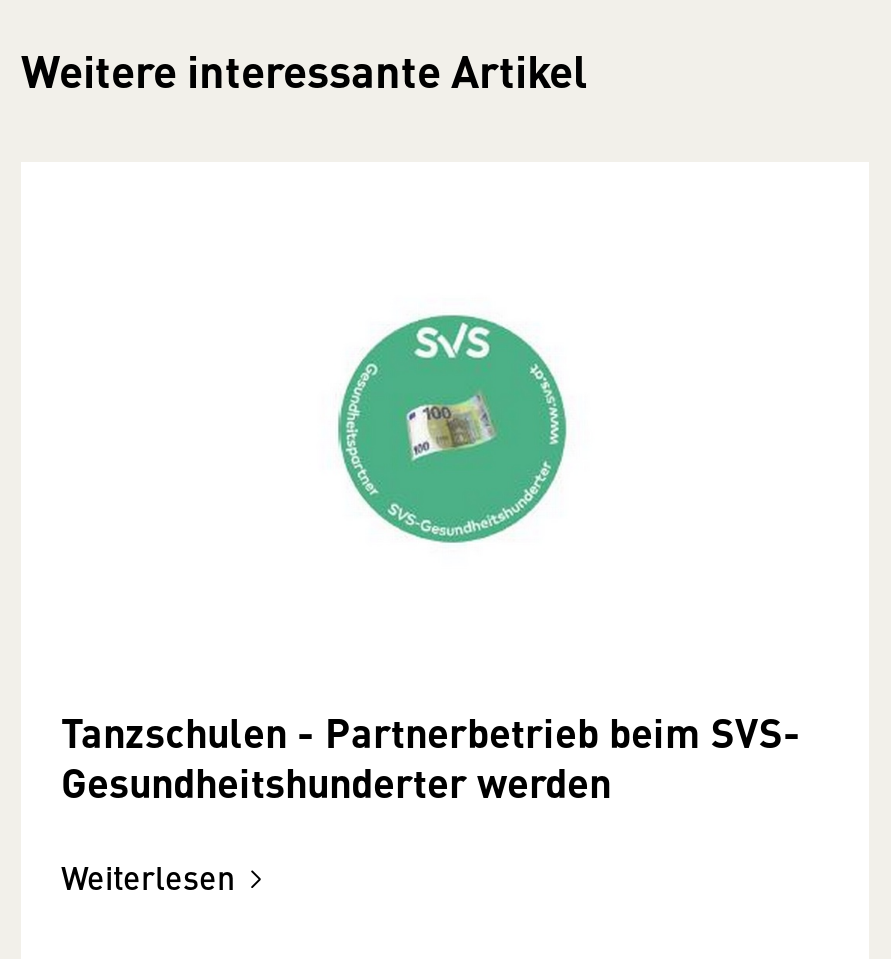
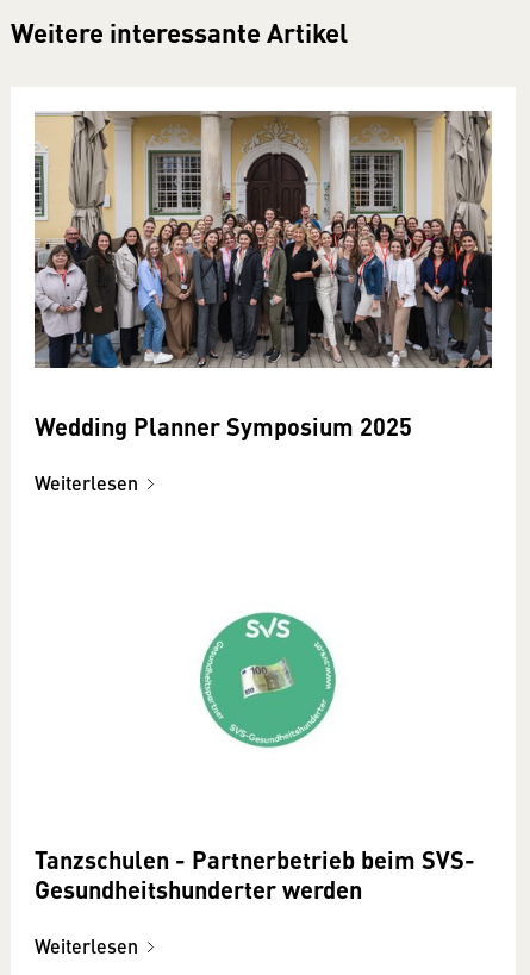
+ [image]
+ Wedding Planner Symposium 2025
+ Weiterlesen
